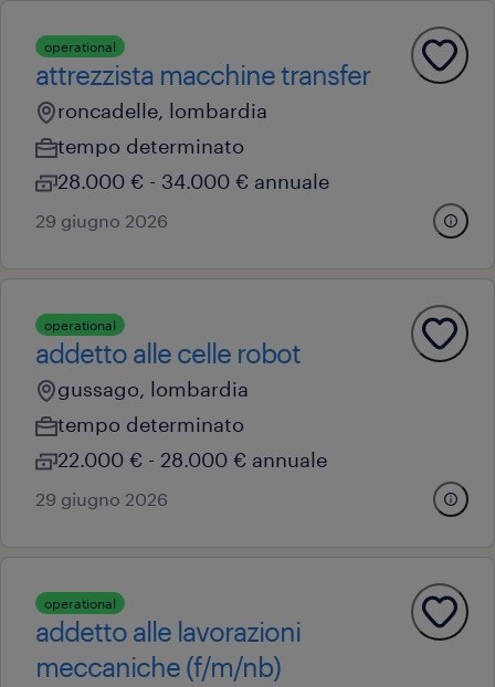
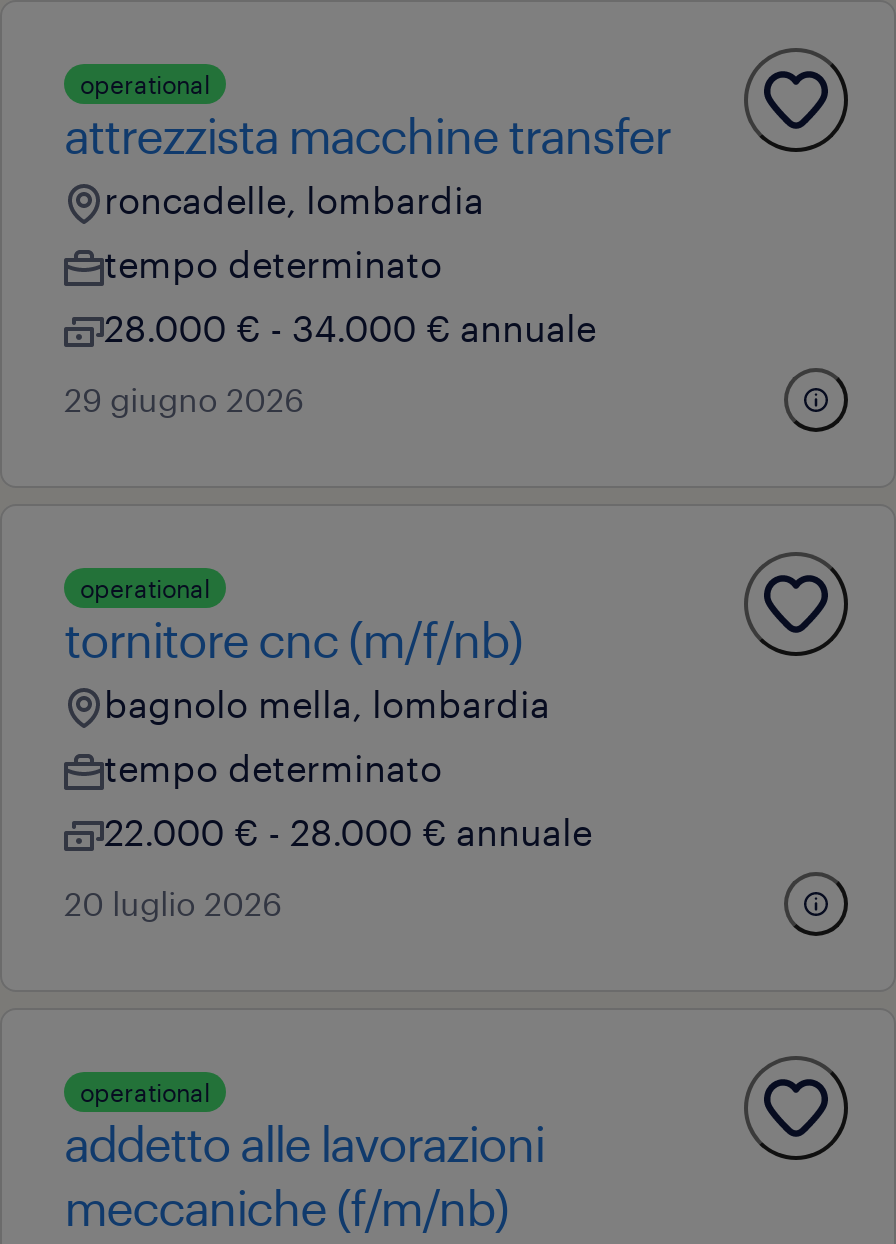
- addetto alle celle robot
- gussago, lombardia
+ tornitore cnc (m/f/nb)
+ bagnolo mella, lombardia

- 29 giugno 2026
+ 20 luglio 2026
